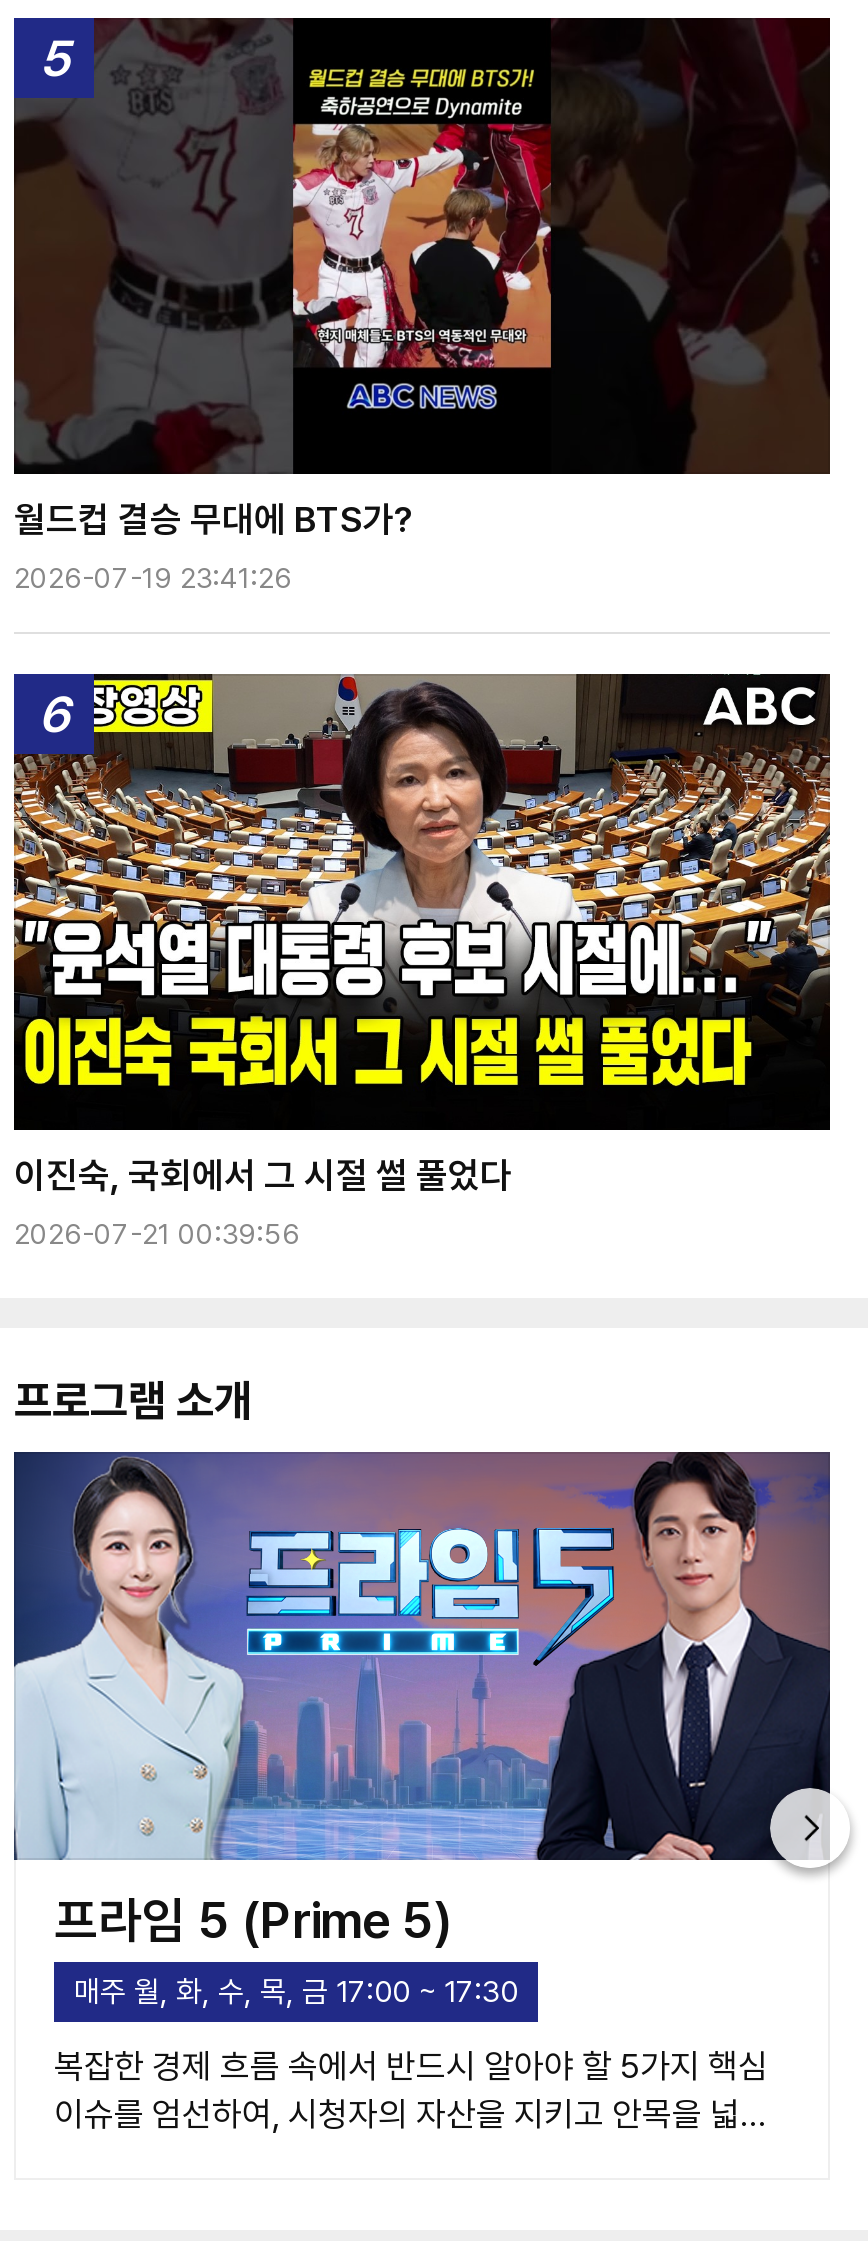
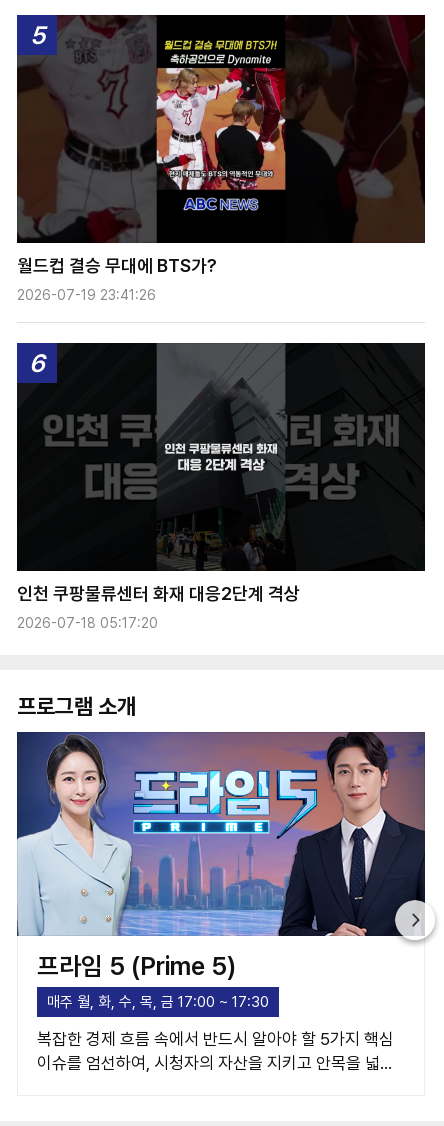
- [image]
- 이진숙, 국회에서 그 시절 썰 풀었다
+ [image]
+ 인천 쿠팡물류센터 화재 대응2단계 격상

- 2026-07-21 00:39:56
+ 2026-07-18 05:17:20
